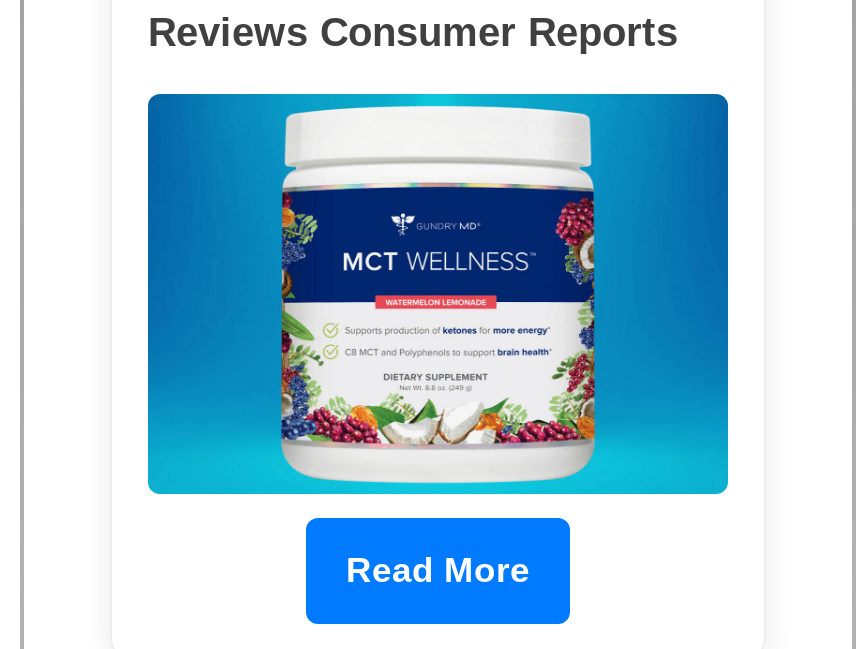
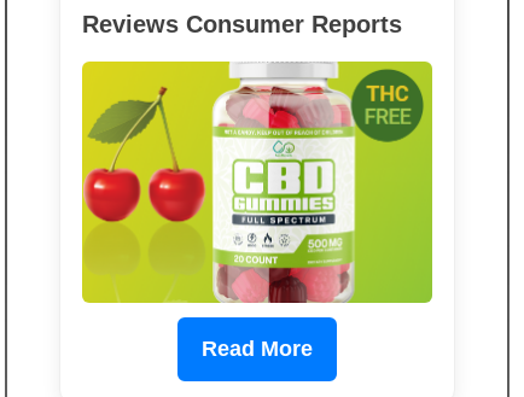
- [image]
+ [image]
